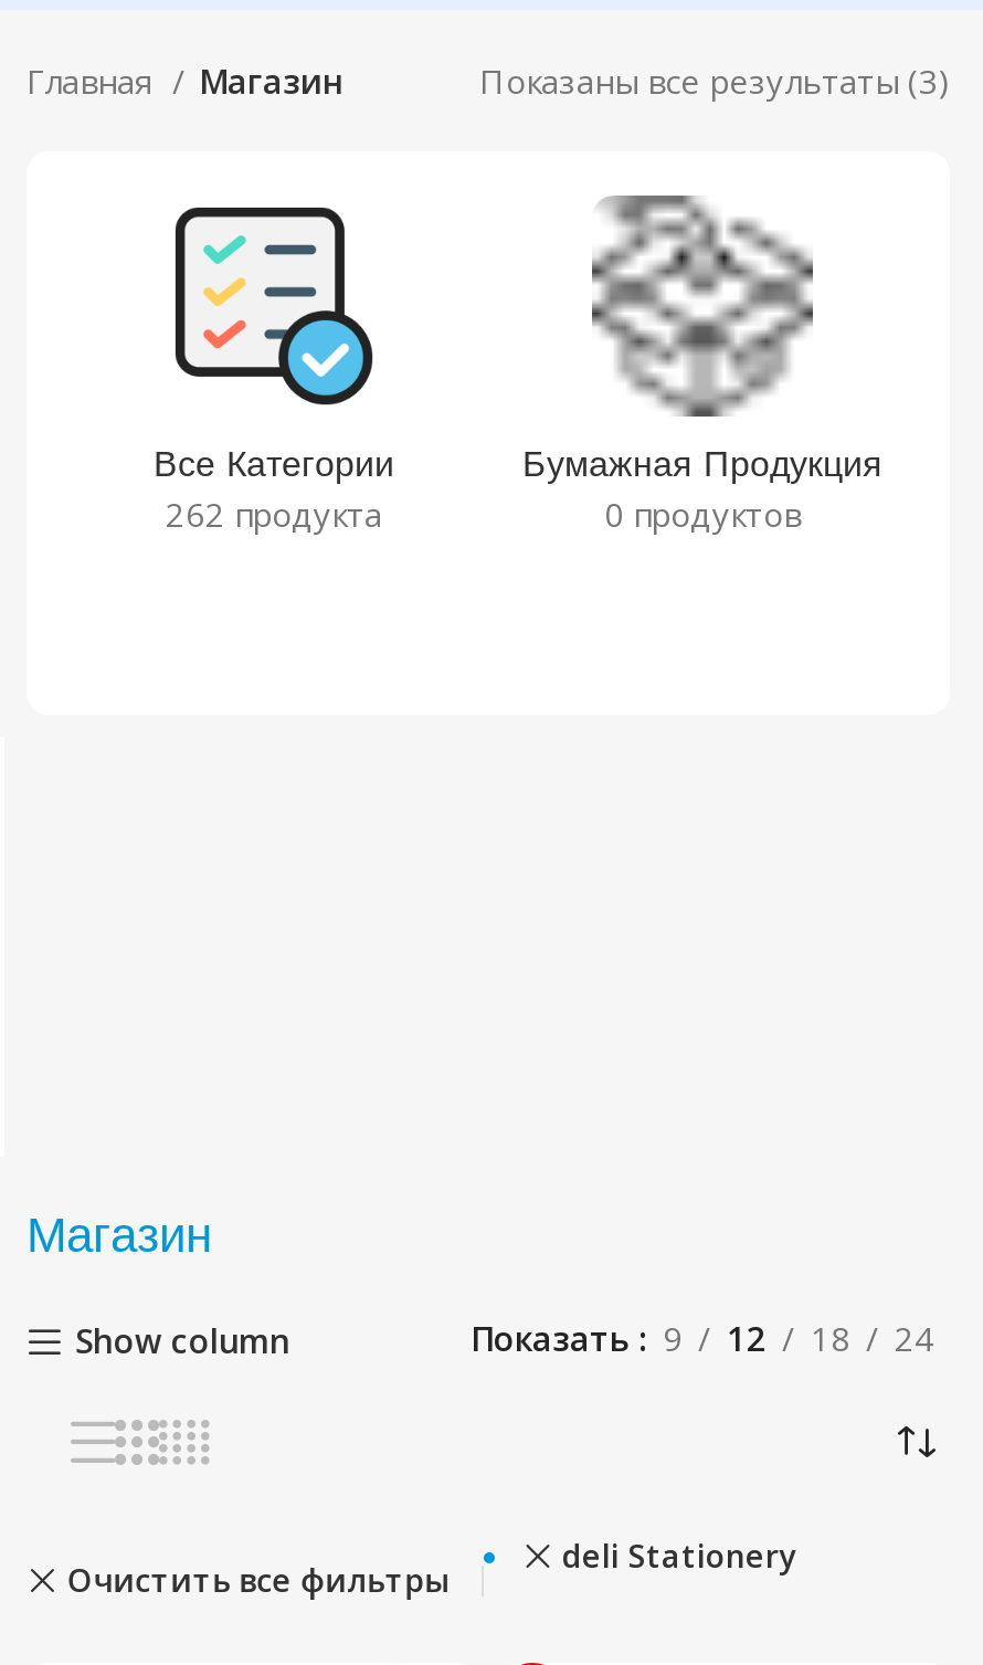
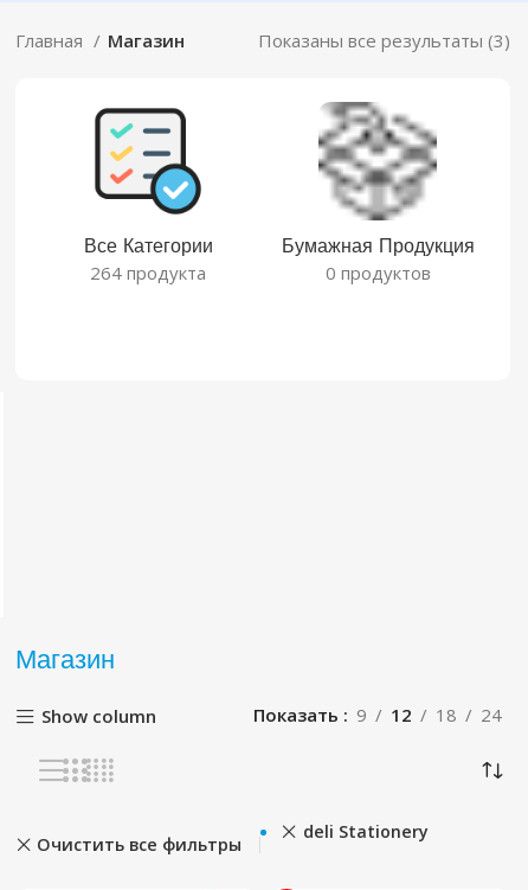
- 262 продукта
+ 264 продукта
